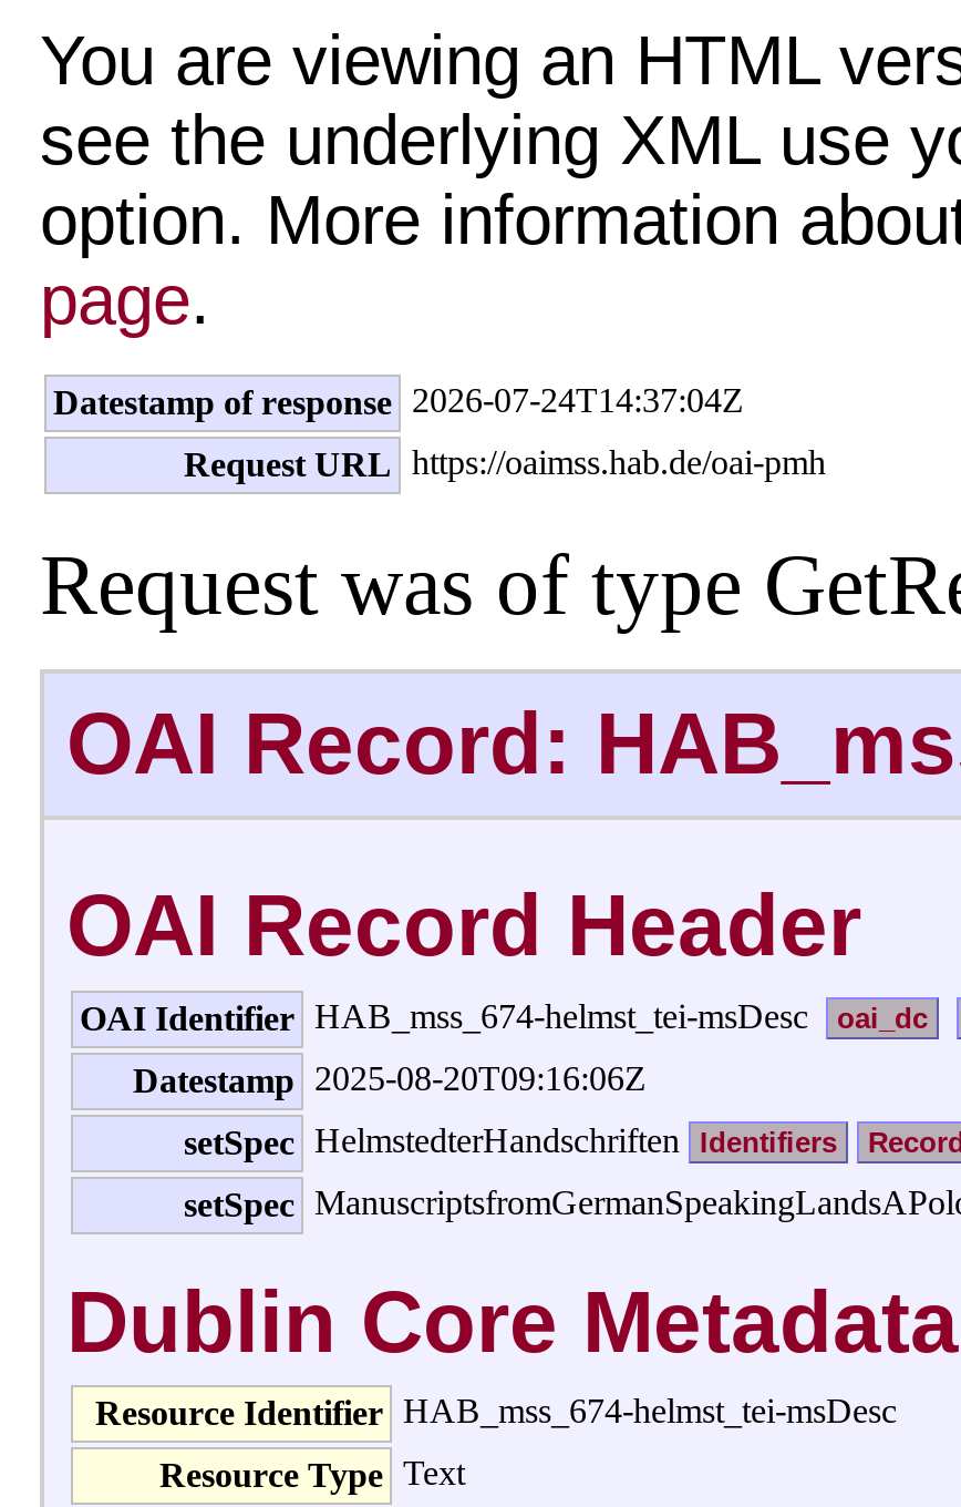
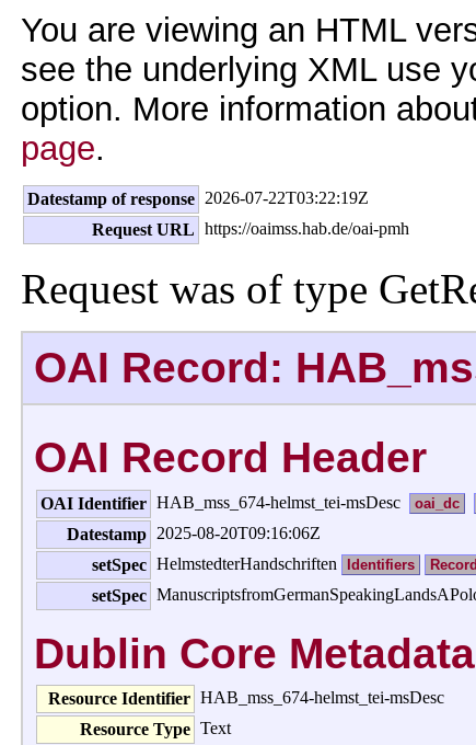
- Datestamp of response 2026-07-24T14:37:04Z
+ Datestamp of response 2026-07-22T03:22:19Z
